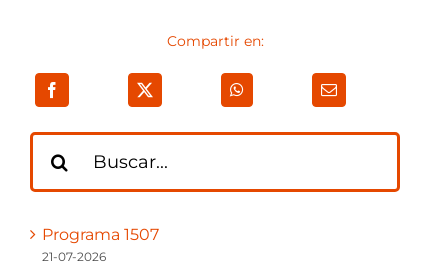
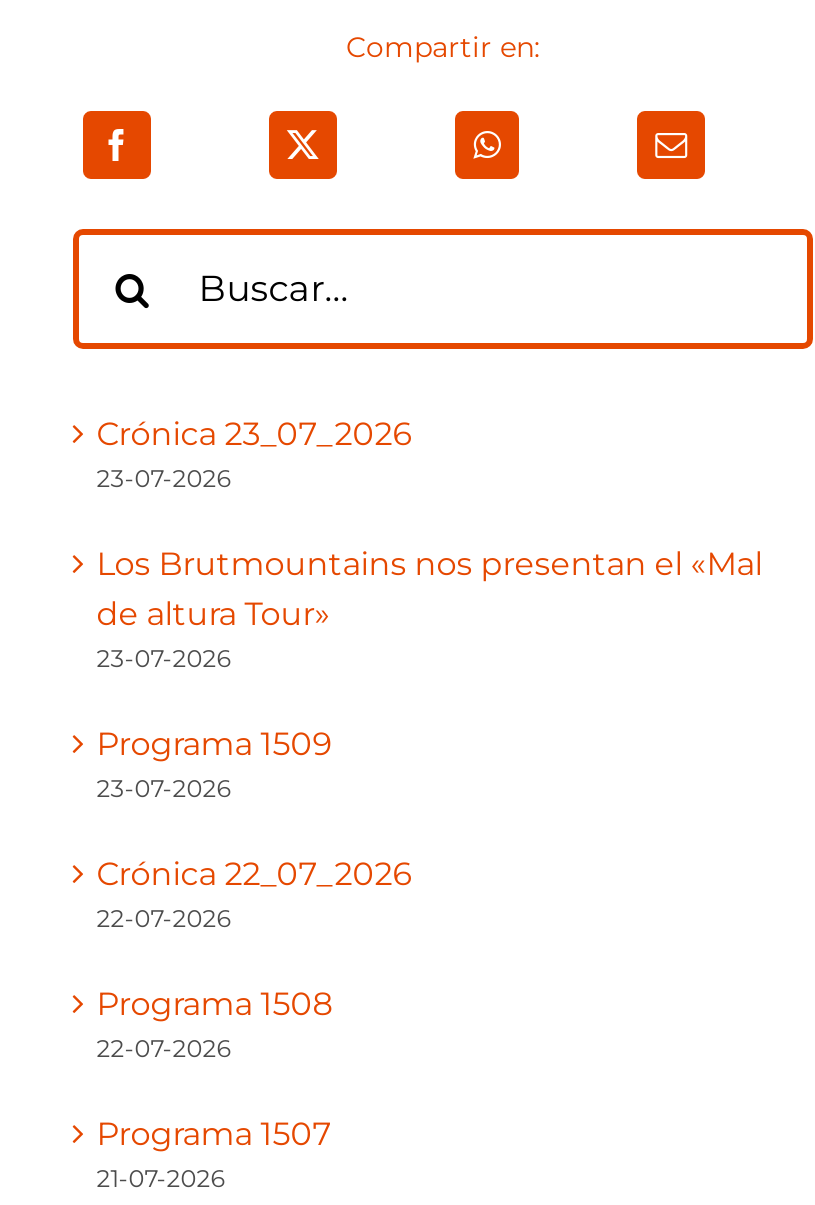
+ Crónica 23_07_2026
+ 23-07-2026
+ Los Brutmountains nos presentan el «Mal
+ de altura Tour»
+ 23-07-2026
+ Programa 1509
+ 23-07-2026
+ Crónica 22_07_2026
+ 22-07-2026
+ Programa 1508
+ 22-07-2026
